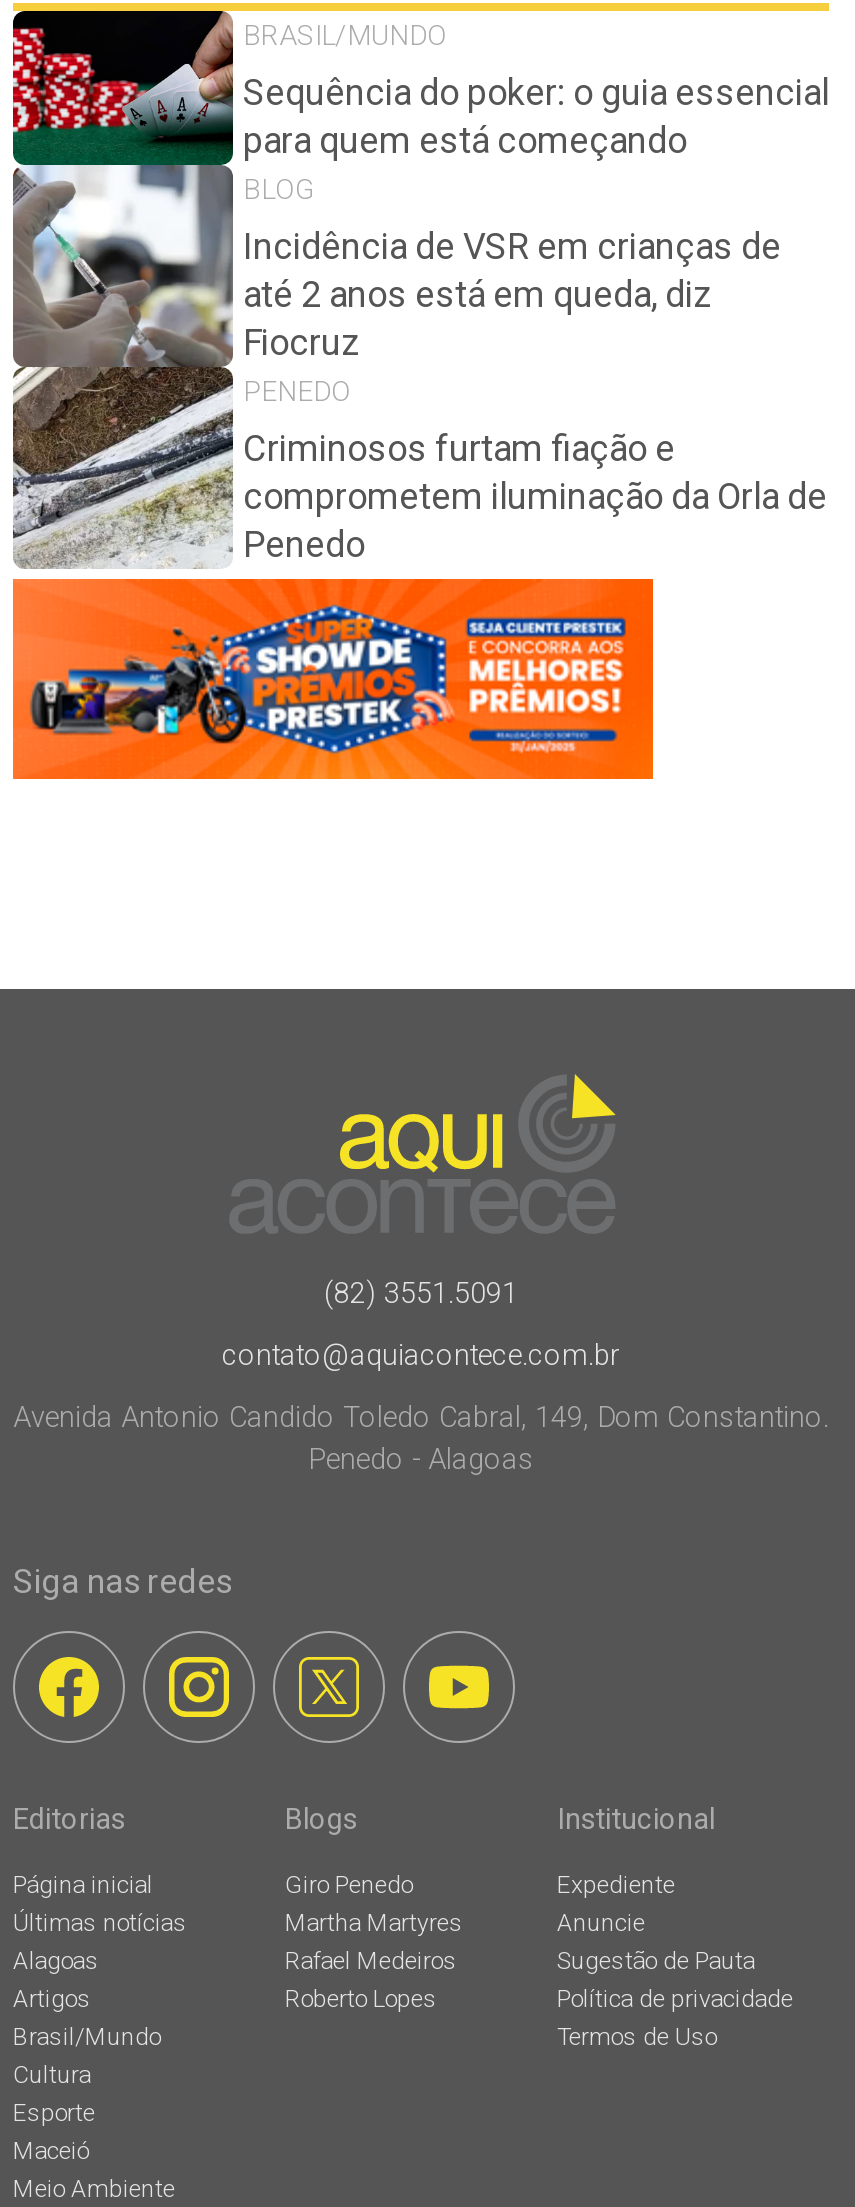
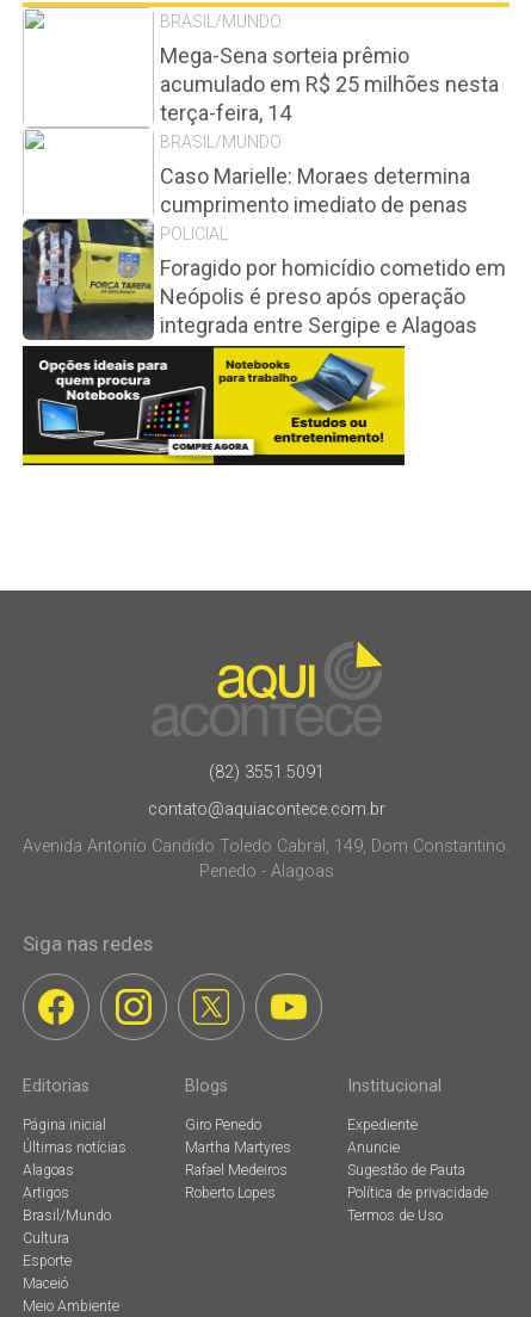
- [image]
- Sequência do poker: o guia essencial
- para quem está começando
- BLOG
+ [image]
+ Mega-Sena sorteia prêmio
+ acumulado em R$ 25 milhões nesta
+ terça-feira, 14
+ BRASIL/MUNDO

- Incidência de VSR em crianças de
- até 2 anos está em queda, diz
- Fiocruz
- PENEDO
+ Caso Marielle: Moraes determina
+ cumprimento imediato de penas
+ POLICIAL

- Criminosos furtam fiação e
- comprometem iluminação da Orla de
- Penedo
+ Foragido por homicídio cometido em
+ Neópolis é preso após operação
+ integrada entre Sergipe e Alagoas
